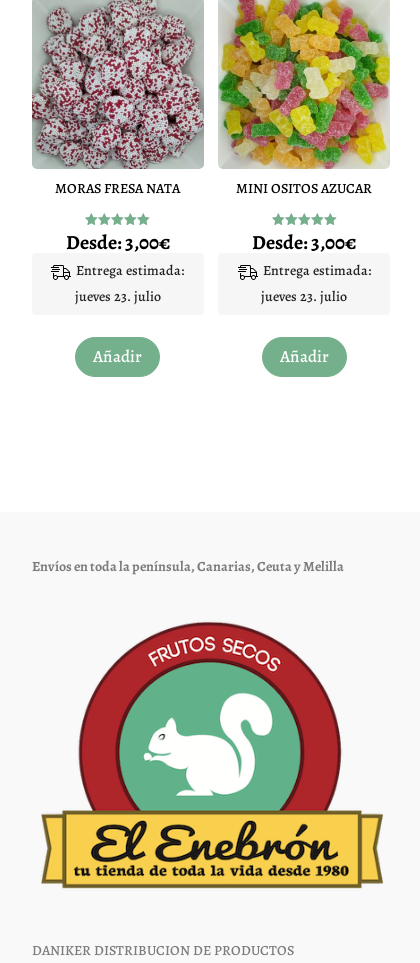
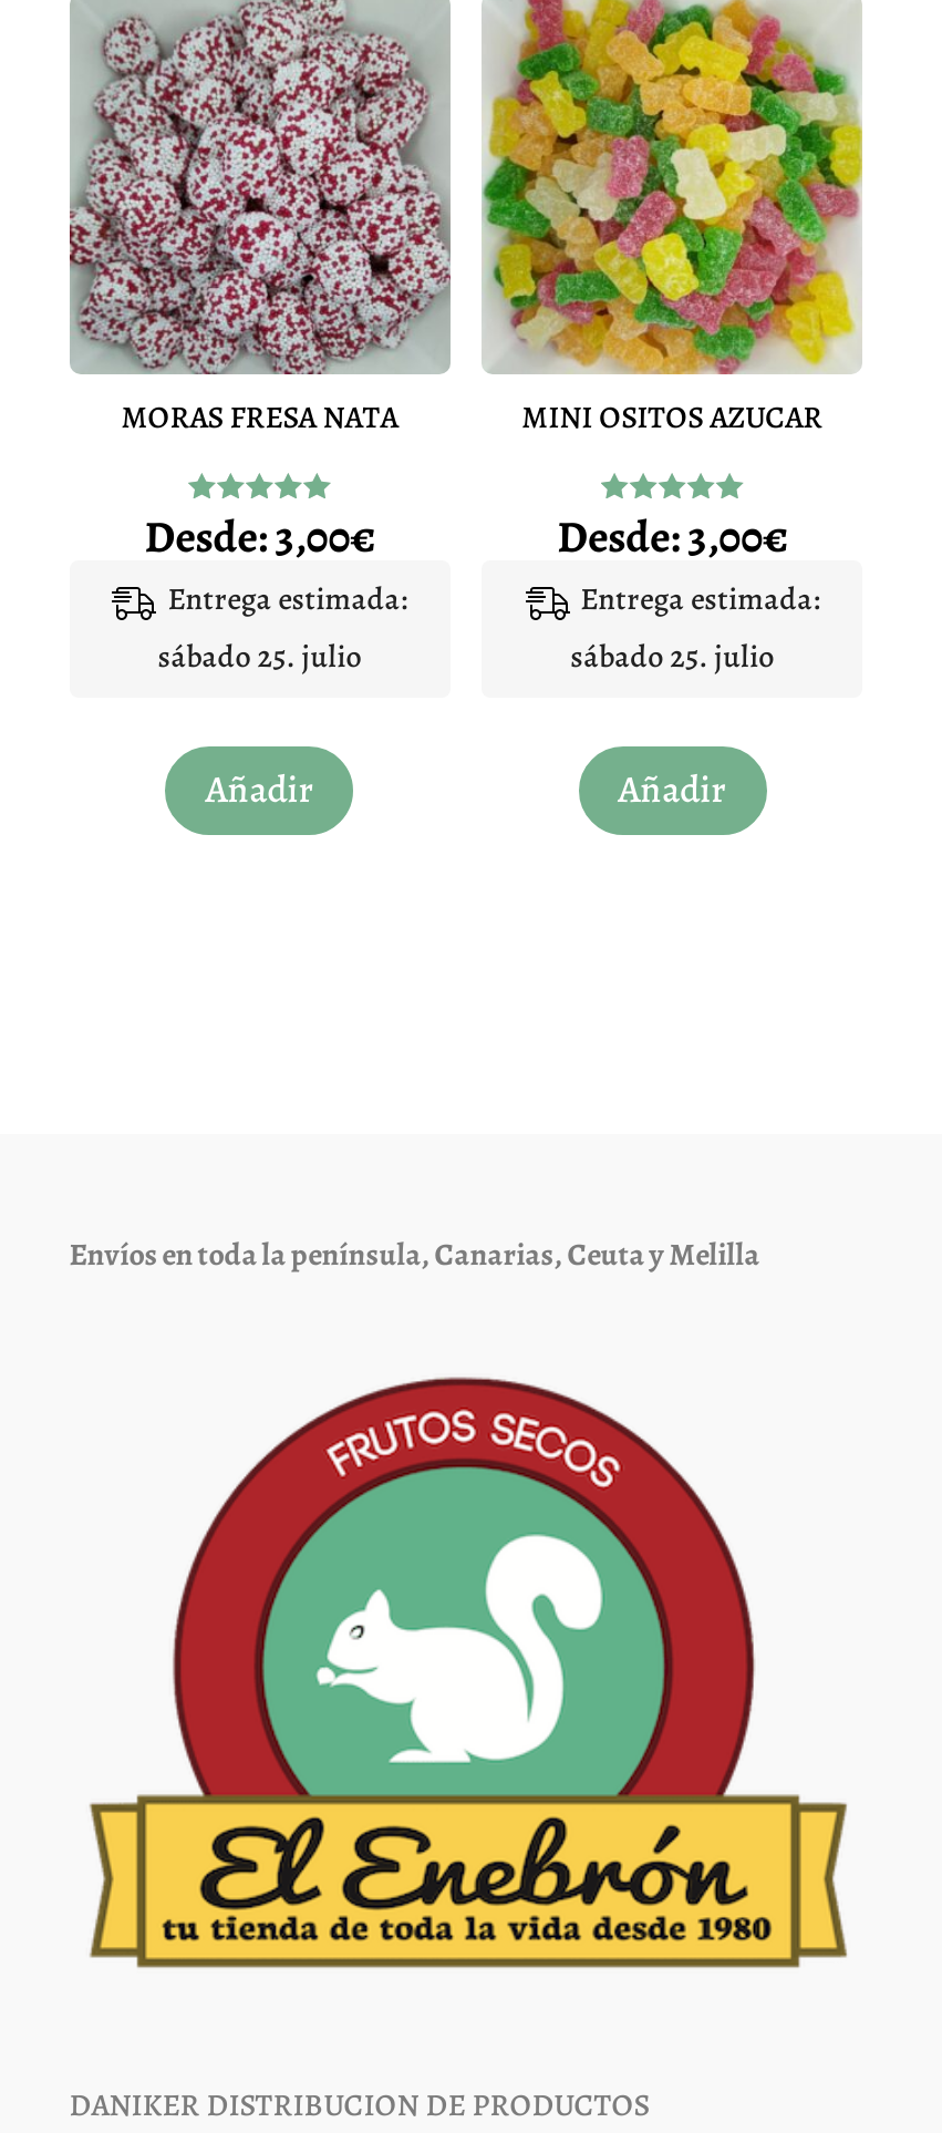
- jueves 23. julio
+ sábado 25. julio

- jueves 23. julio
+ sábado 25. julio
